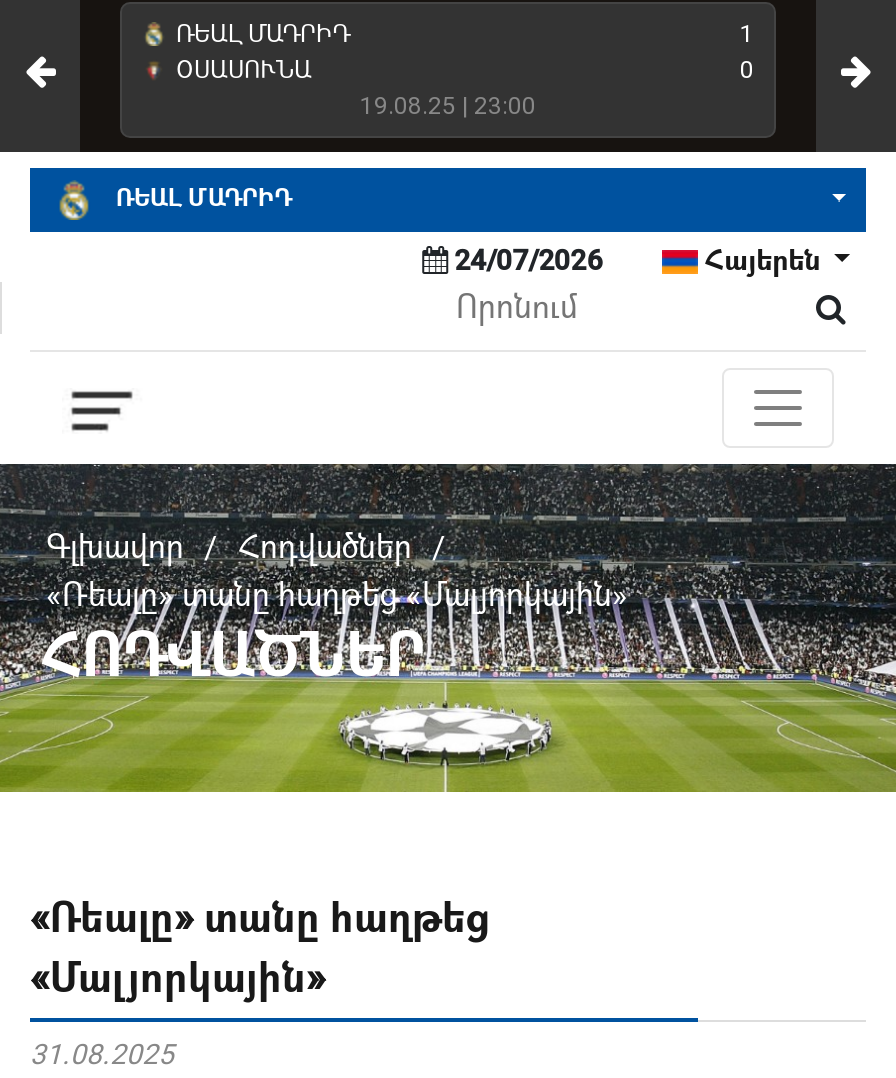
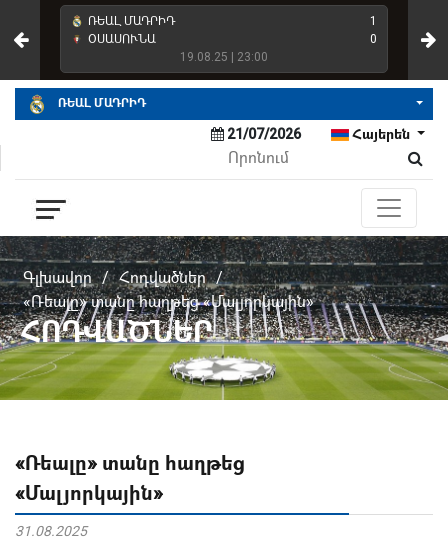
- 24/07/2026
+ 21/07/2026
